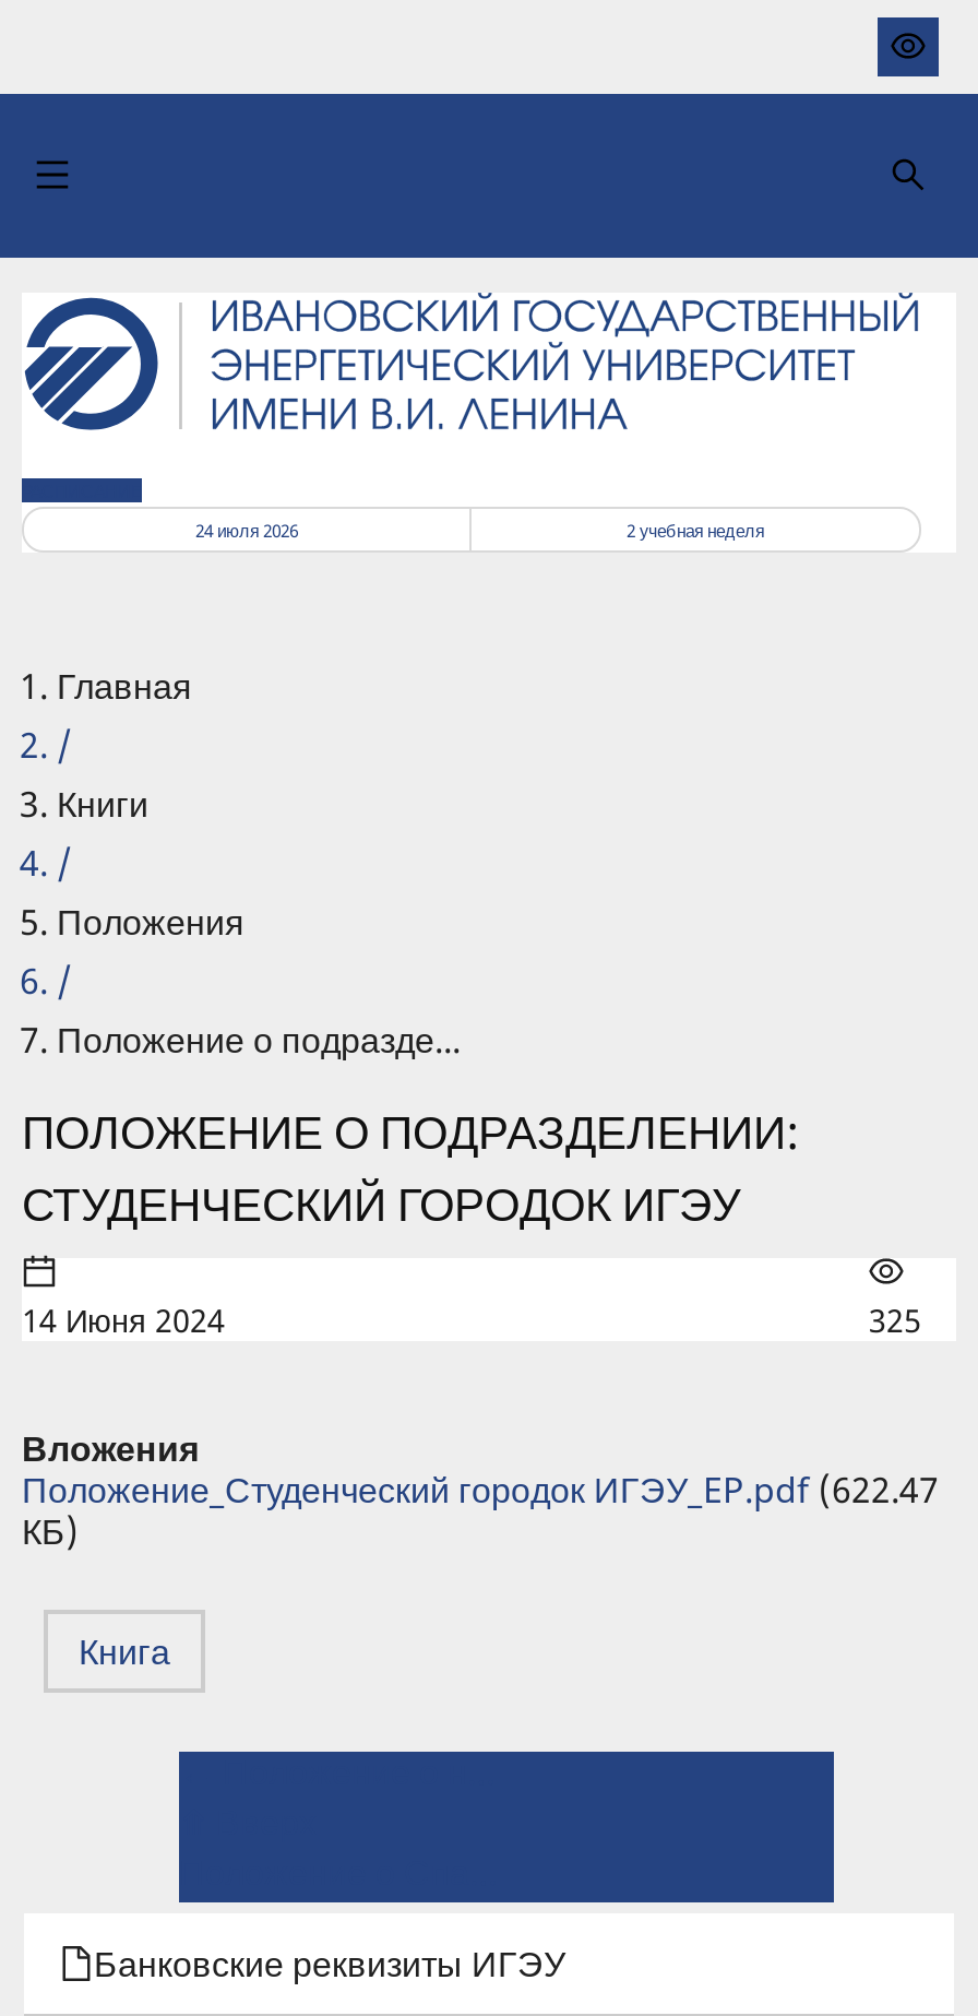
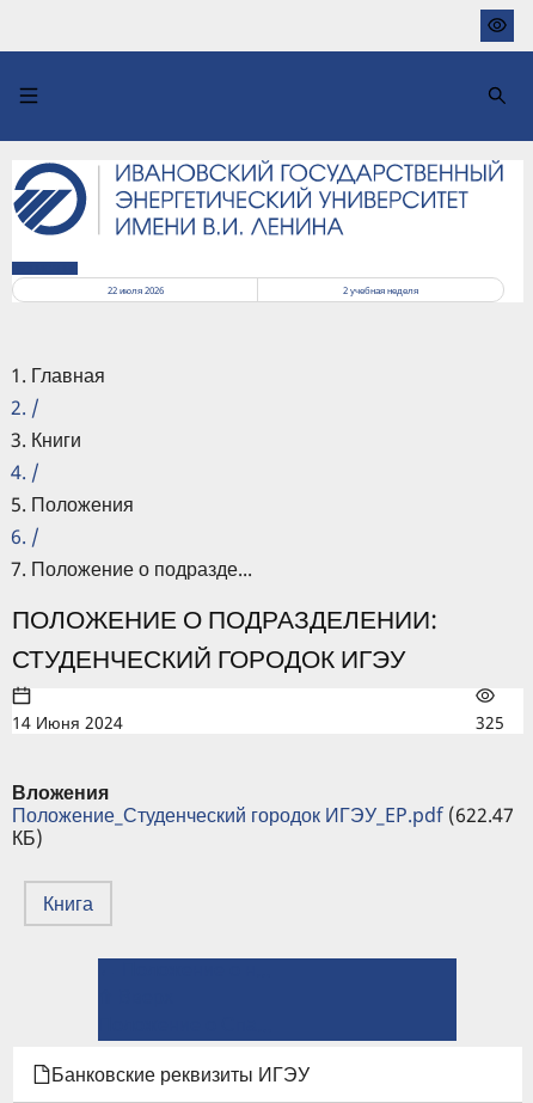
- 24 июля 2026
+ 22 июля 2026
